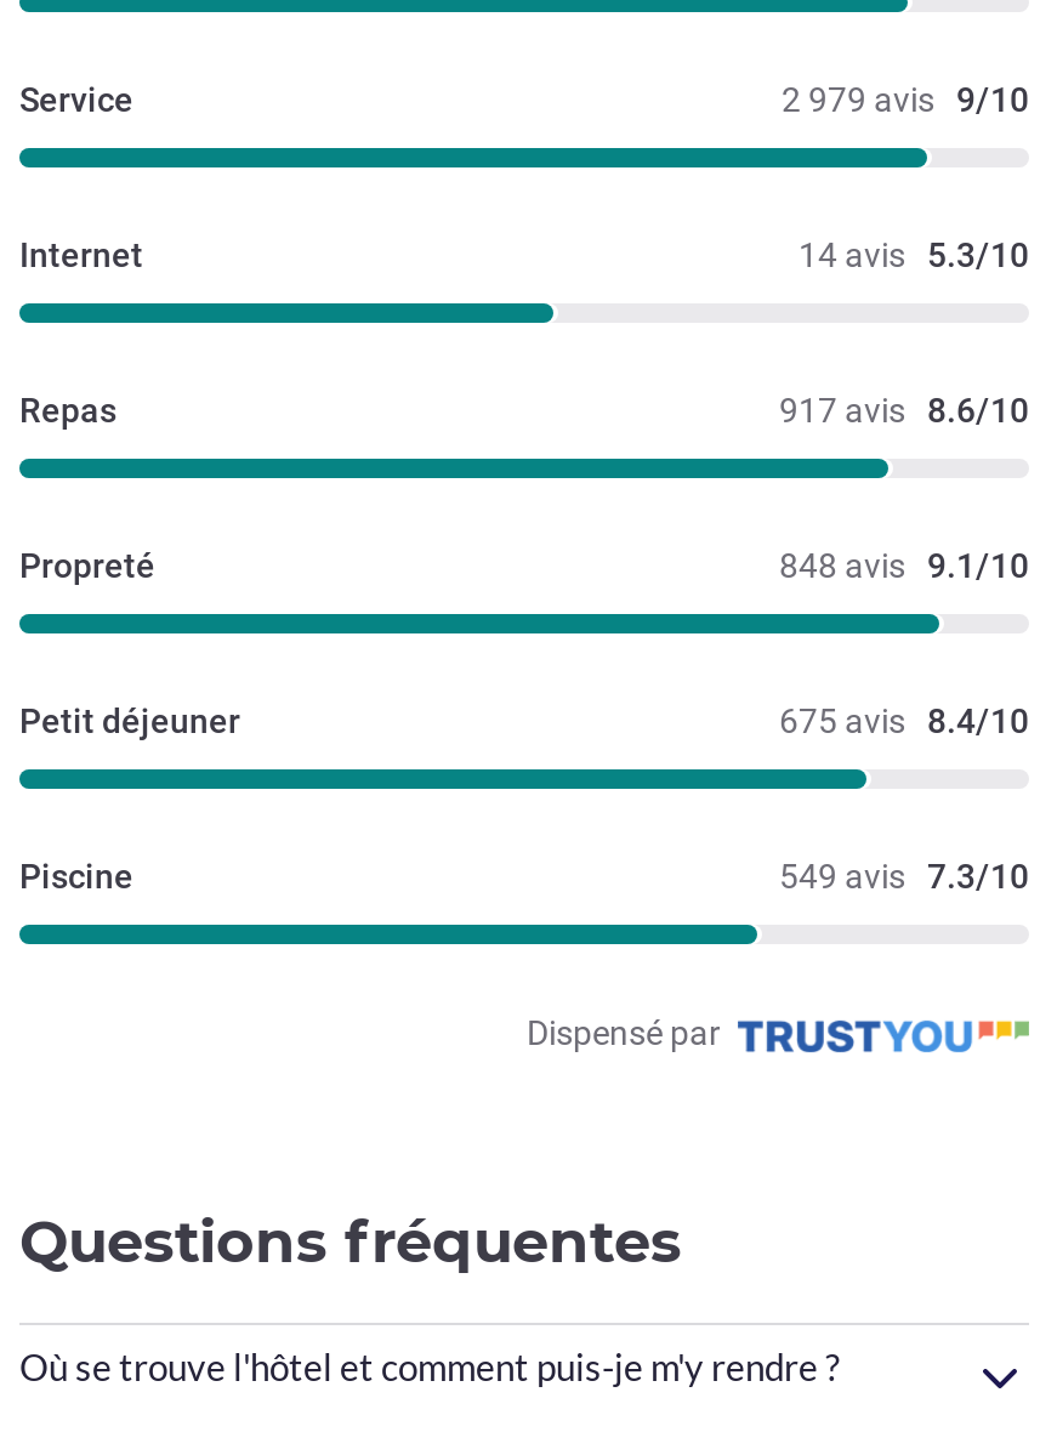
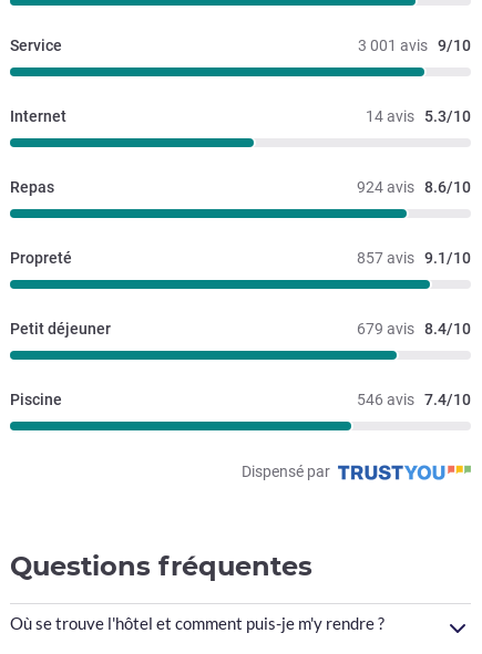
- 2 979 avis 9/10
+ 3 001 avis 9/10

- 917 avis 8.6/10
+ 924 avis 8.6/10

- 848 avis 9.1/10
+ 857 avis 9.1/10

- 675 avis 8.4/10
+ 679 avis 8.4/10

- 549 avis 7.3/10
+ 546 avis 7.4/10
